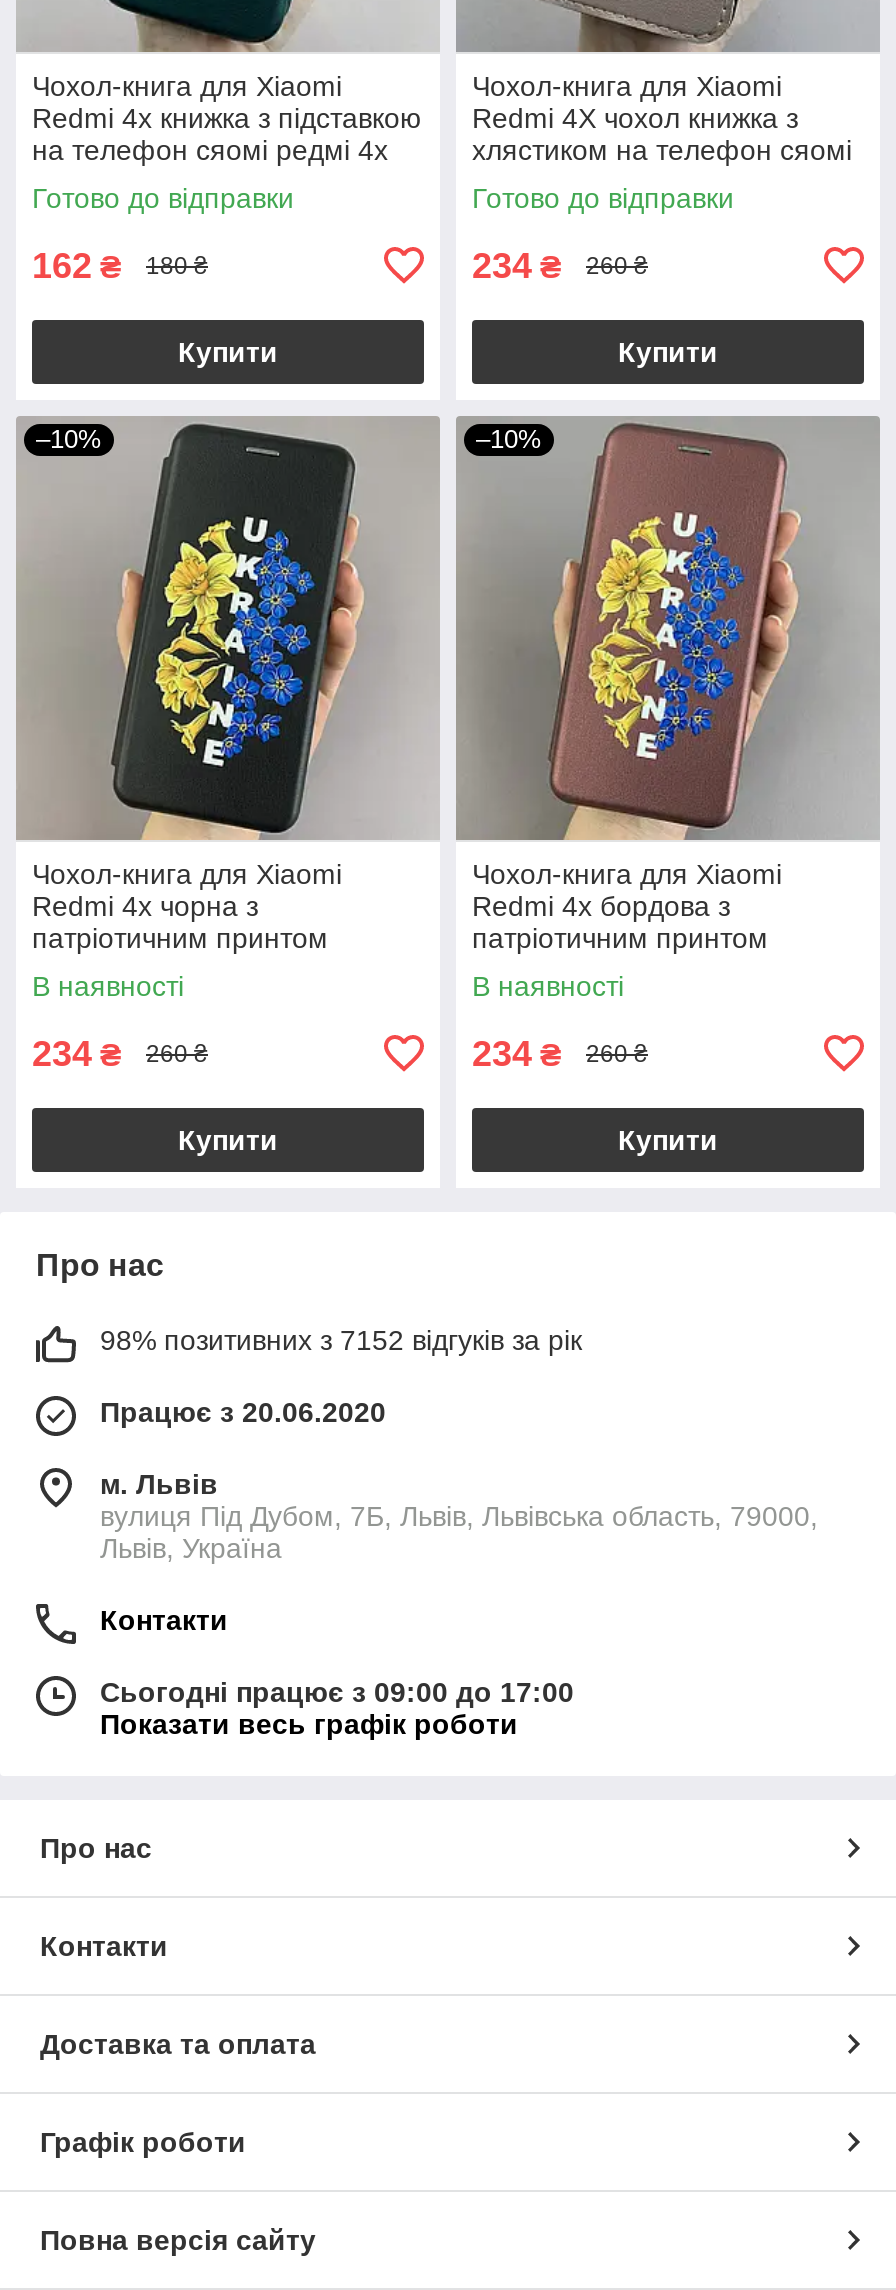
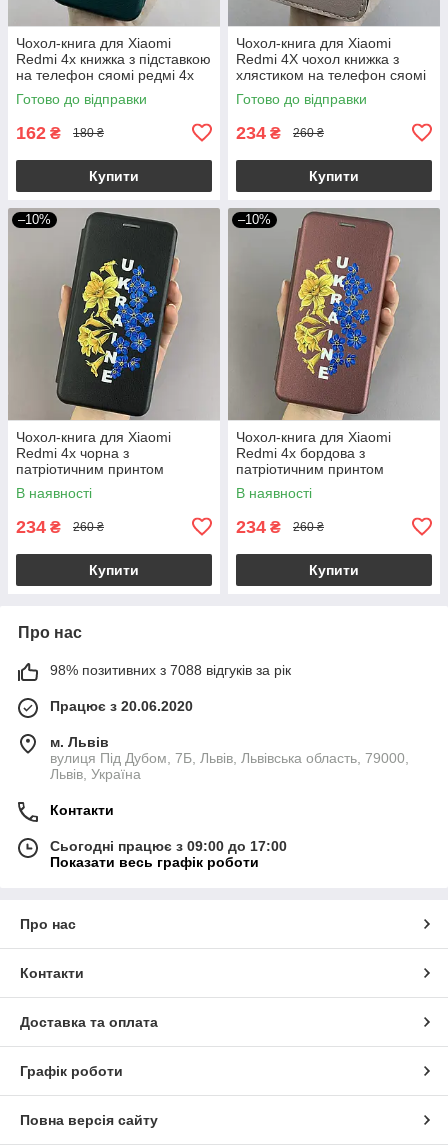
- 98% позитивних з 7152 відгуків за рік
+ 98% позитивних з 7088 відгуків за рік
